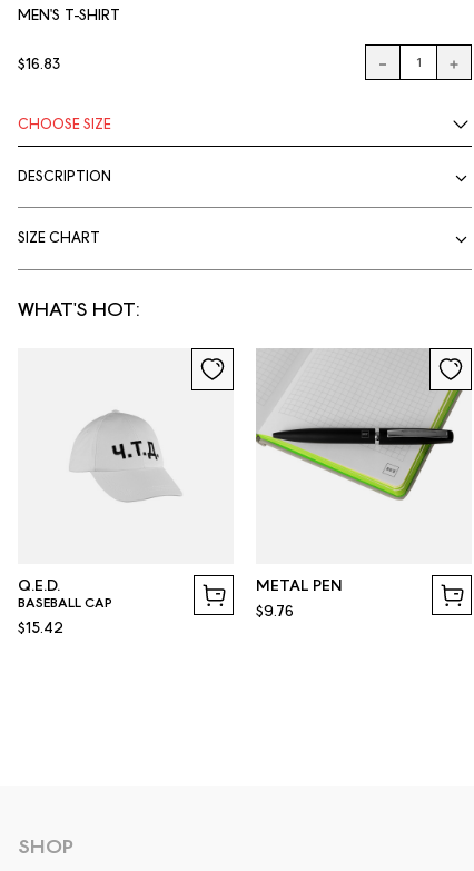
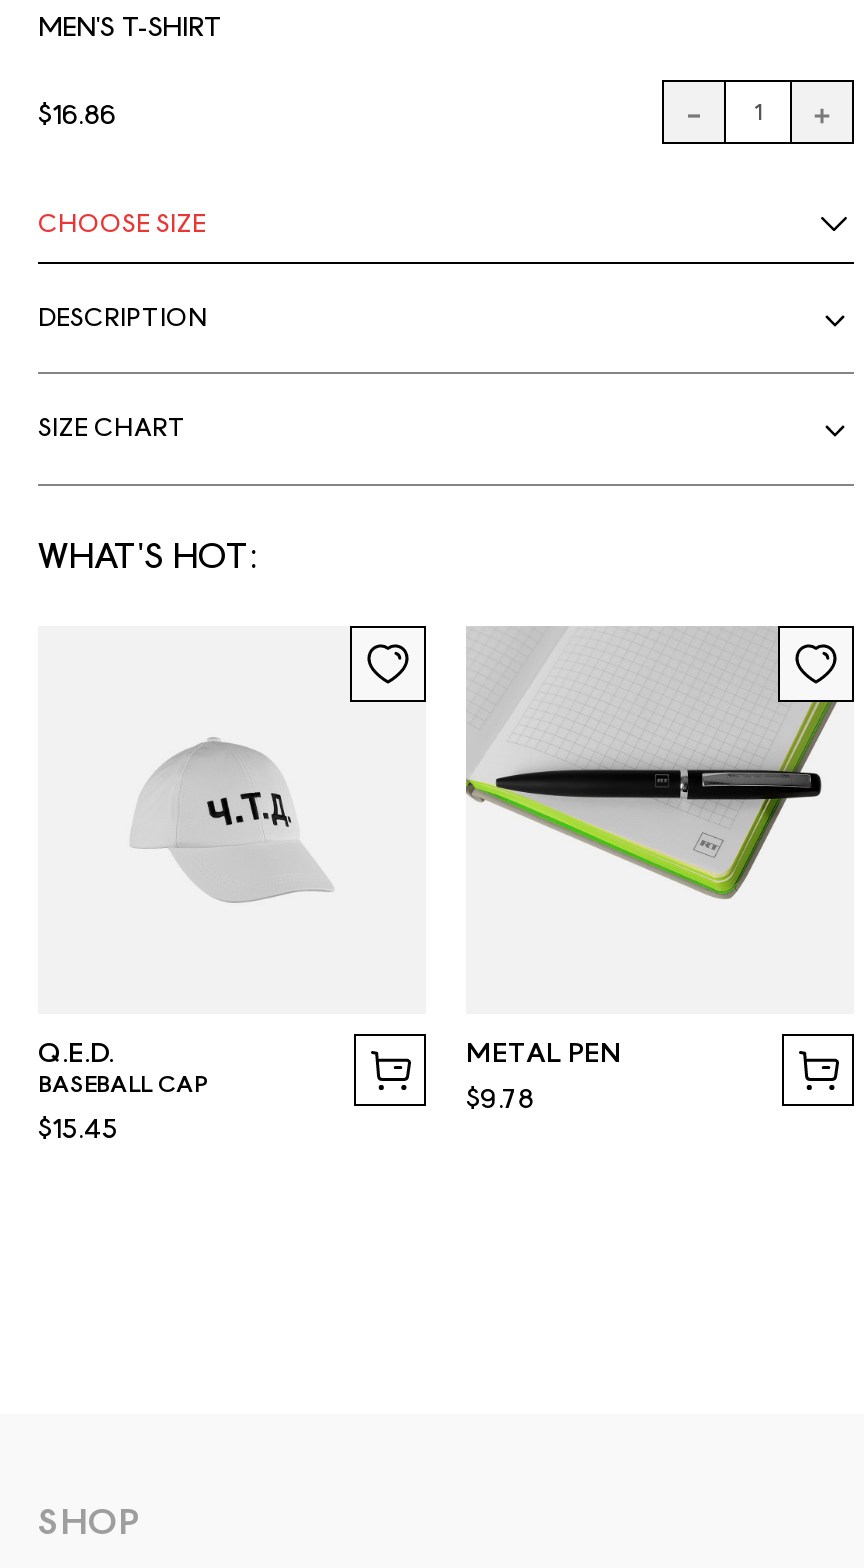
- $16.83
+ $16.86

- $9.76
+ $9.78

- $15.42
+ $15.45
